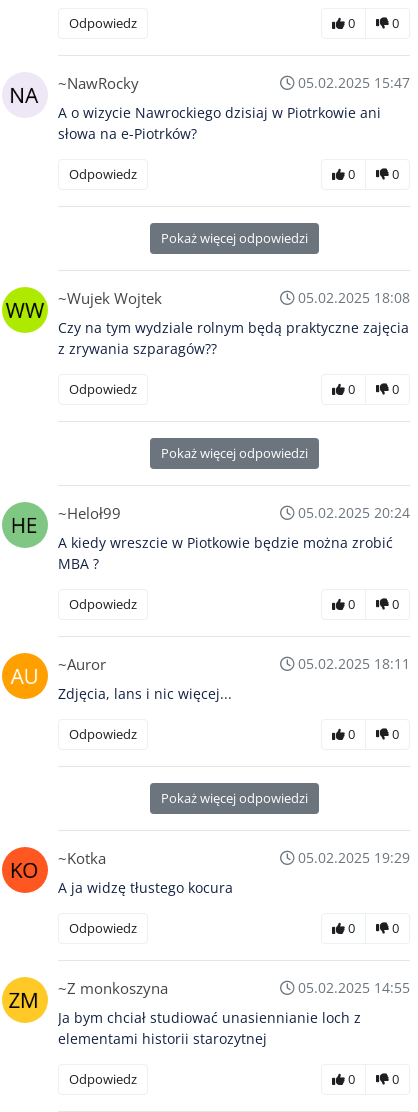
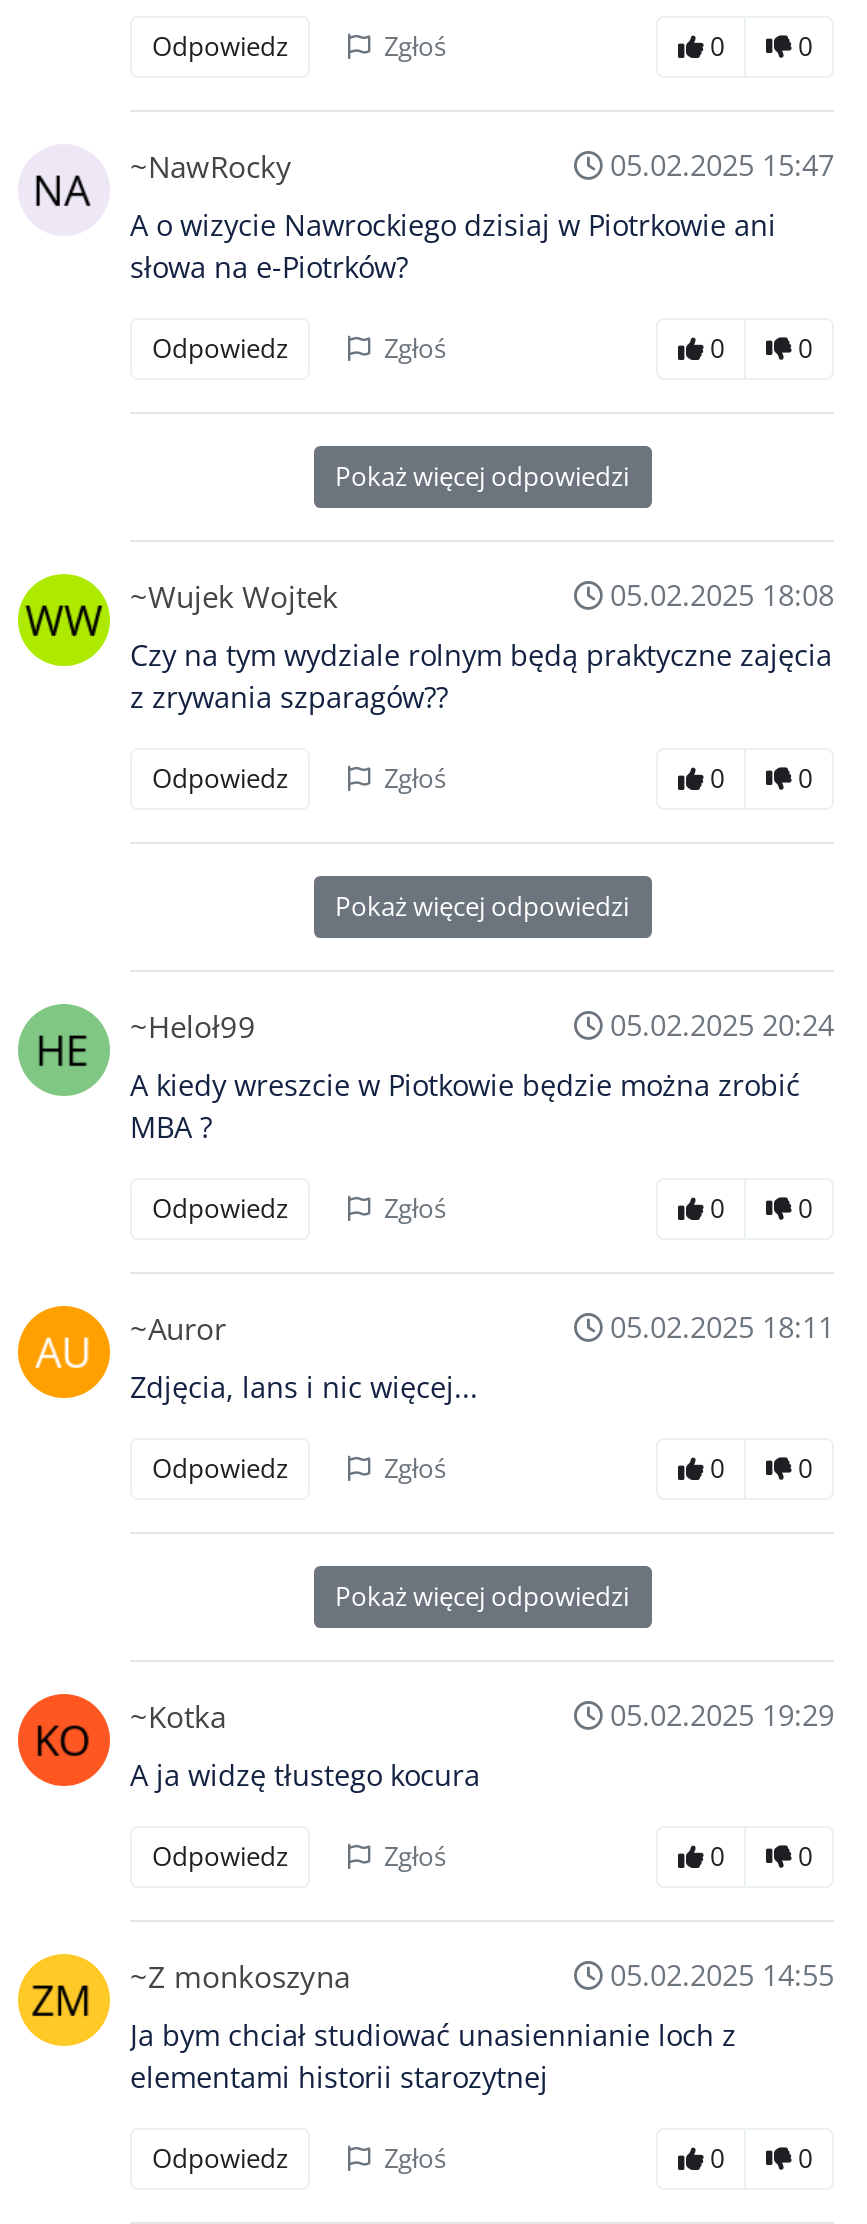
+ Zgłoś

+ Zgłoś

+ Zgłoś

+ Zgłoś

+ Zgłoś

+ Zgłoś

+ Zgłoś
